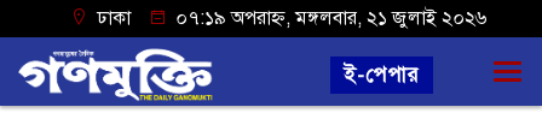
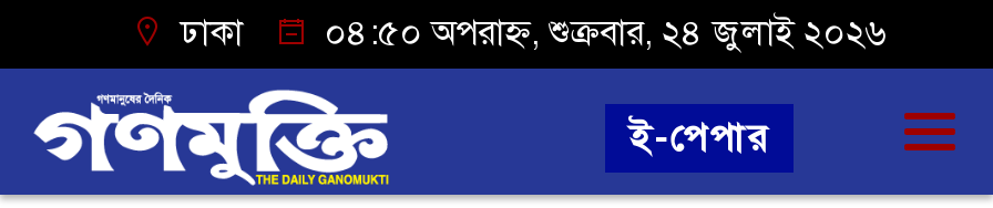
- ০৭:১৯ অপরাহ্ন, মঙ্গলবার, ২১ জুলাই ২০২৬
+ ০৪:৫০ অপরাহ্ন, শুক্রবার, ২৪ জুলাই ২০২৬
